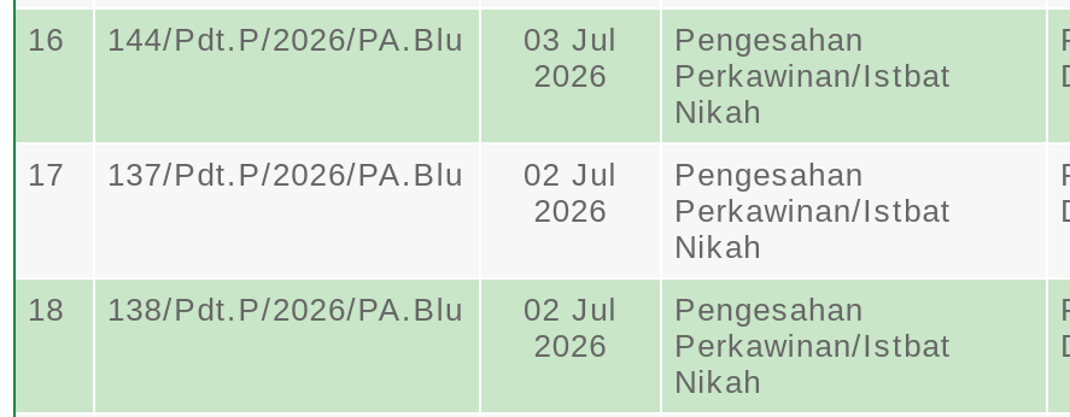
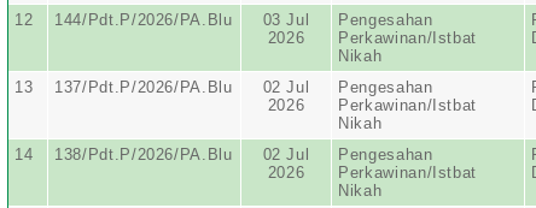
- 16 144/Pdt.P/2026/PA.Blu 03 Jul Pengesahan
+ 12 144/Pdt.P/2026/PA.Blu 03 Jul Pengesahan

- 17 137/Pdt.P/2026/PA.Blu 02 Jul Pengesahan
+ 13 137/Pdt.P/2026/PA.Blu 02 Jul Pengesahan

- 18 138/Pdt.P/2026/PA.Blu 02 Jul Pengesahan
+ 14 138/Pdt.P/2026/PA.Blu 02 Jul Pengesahan
